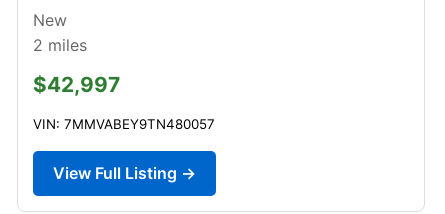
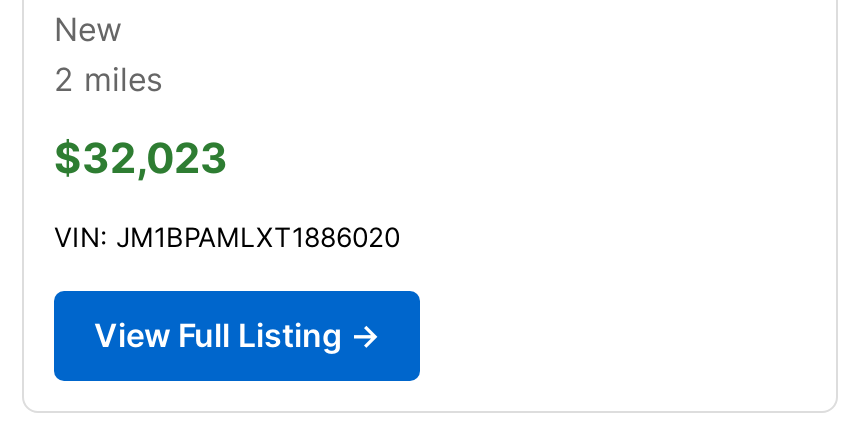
- $42,997
+ $32,023

- VIN: 7MMVABEY9TN480057
+ VIN: JM1BPAMLXT1886020
